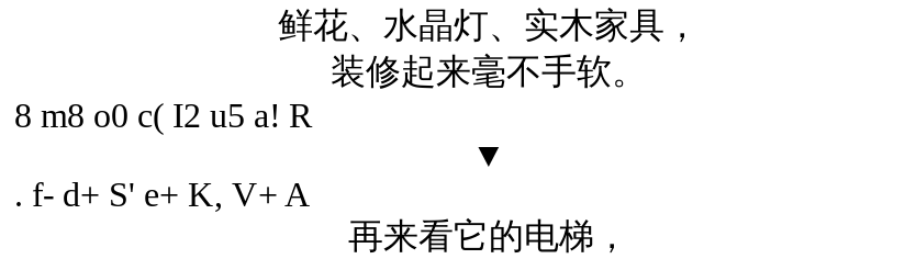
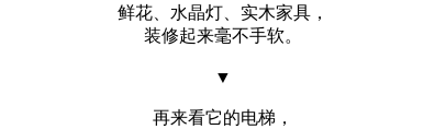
- 8 m8 o0 c( I2 u5 a! R

- . f- d+ S' e+ K, V+ A
